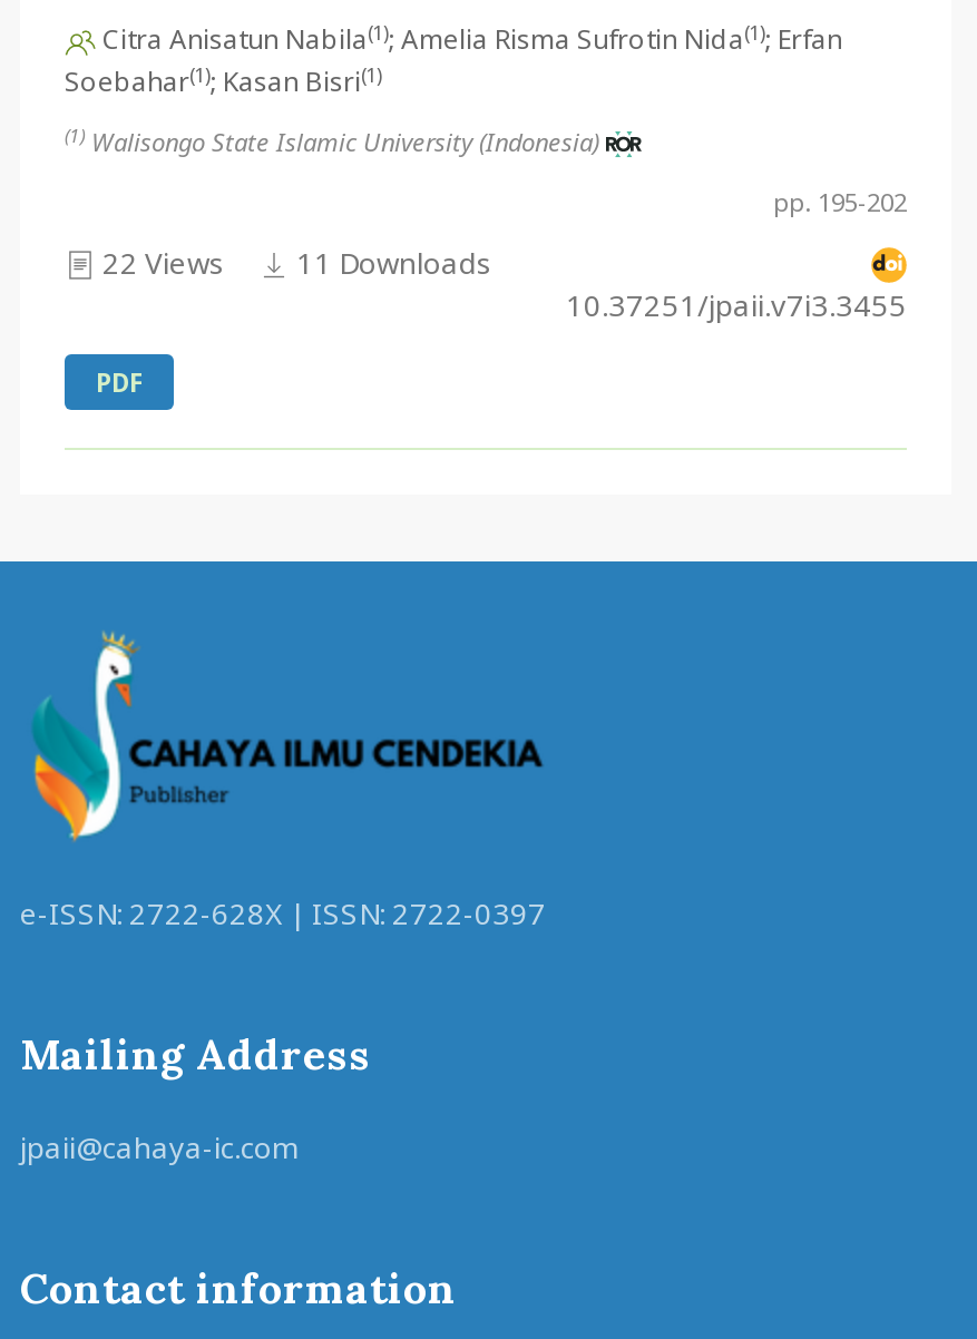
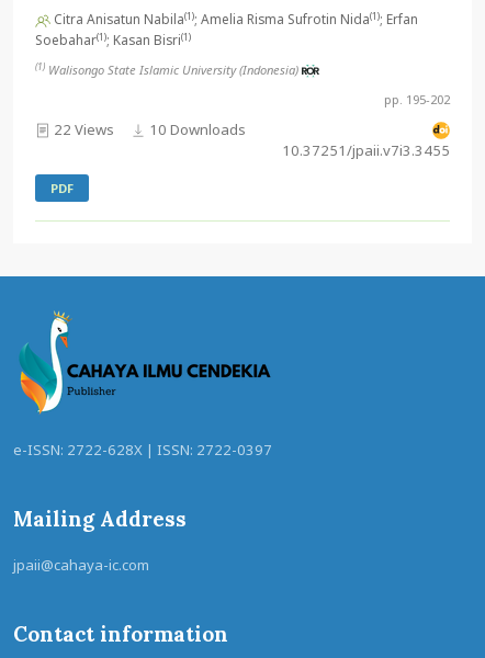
- 22 Views 11 Downloads
+ 22 Views 10 Downloads
